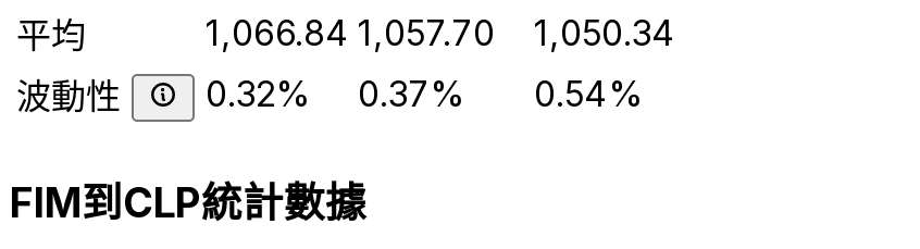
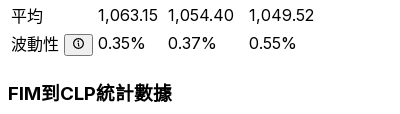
- 1,066.84 1,057.70
+ 1,063.15 1,054.40

- 1,050.34
+ 1,049.52

- 0.32%
+ 0.35%

- 0.54%
+ 0.55%
